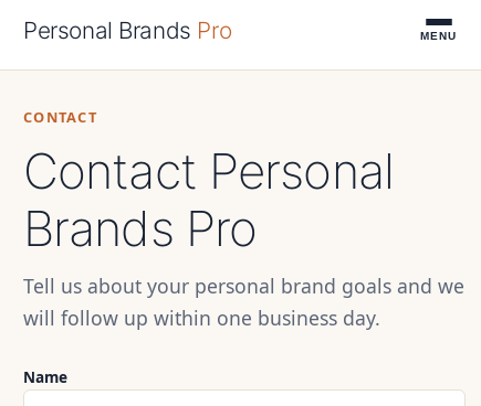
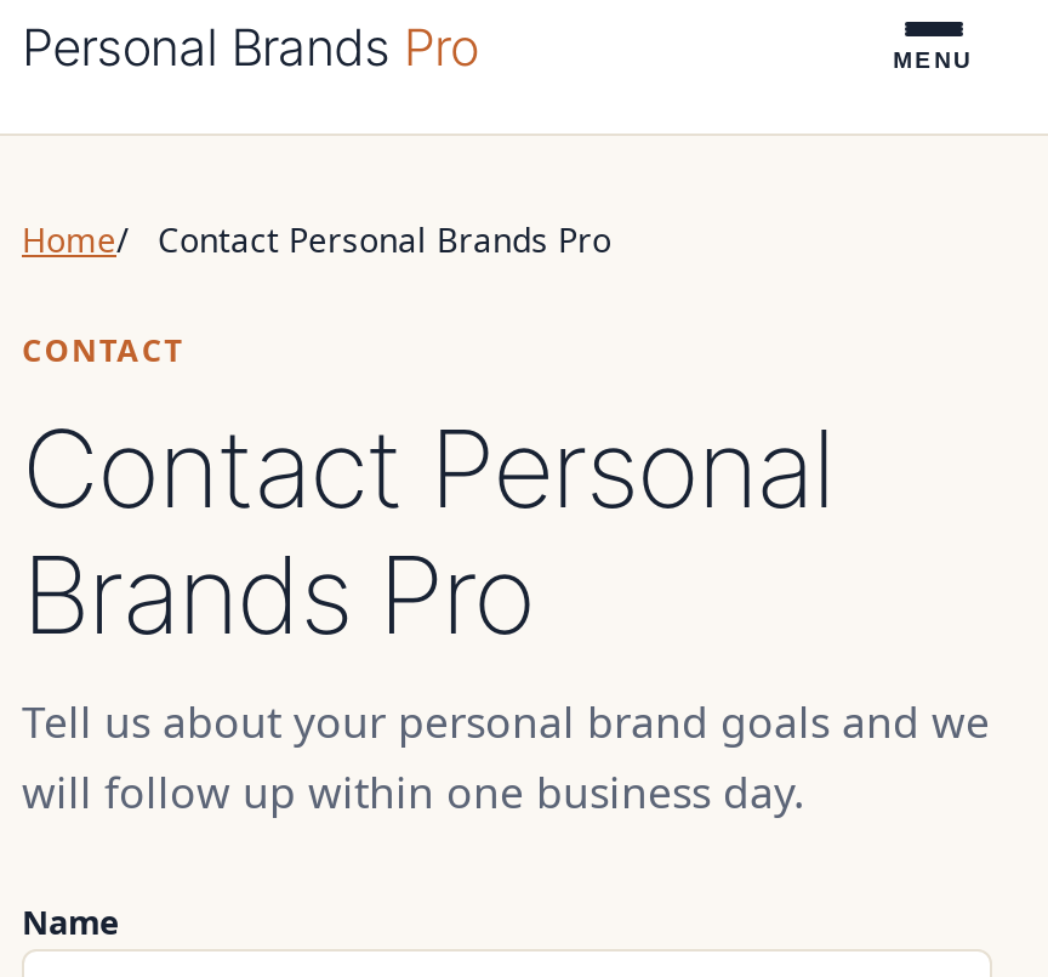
+ Home
+ Contact Personal Brands Pro
